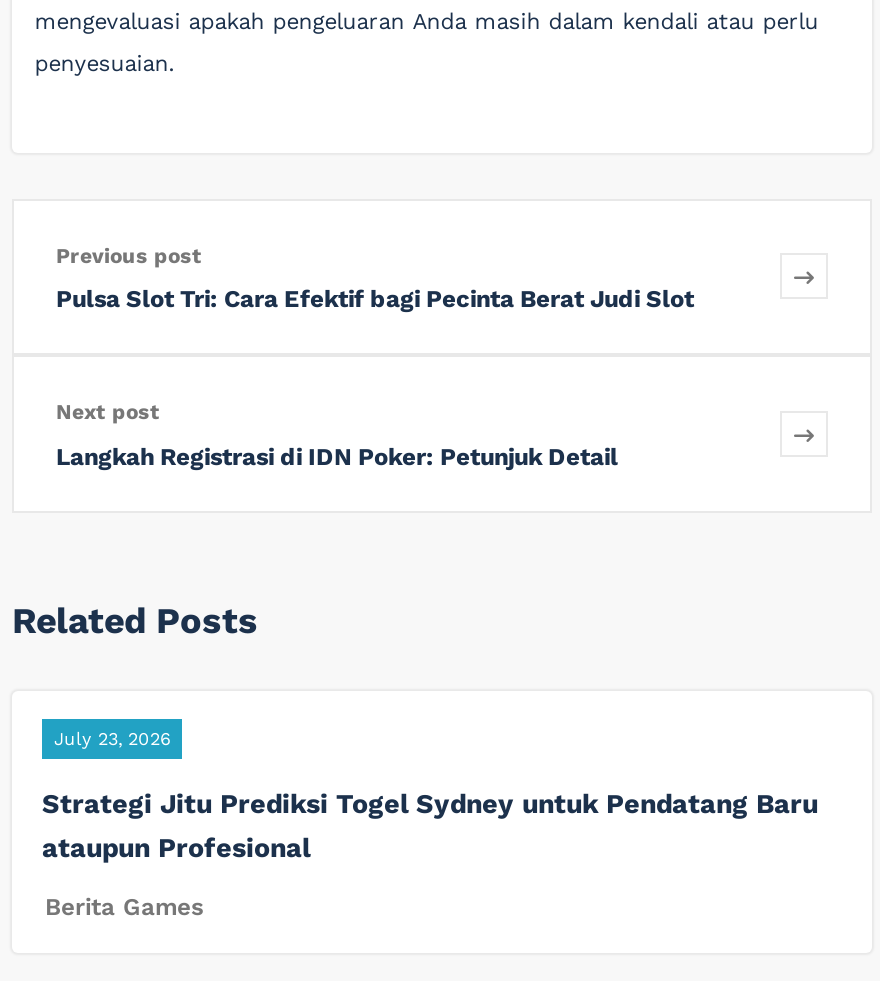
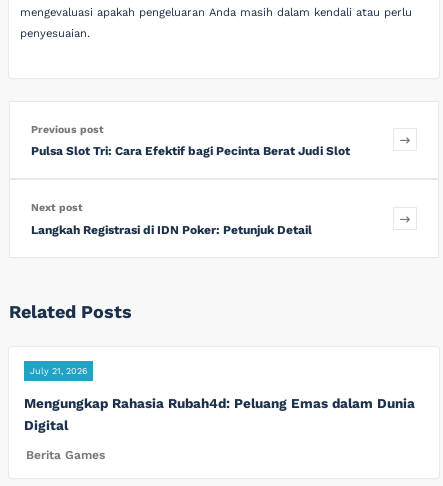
- July 23, 2026
+ July 21, 2026

- Strategi Jitu Prediksi Togel Sydney untuk Pendatang Baru
- ataupun Profesional
+ Mengungkap Rahasia Rubah4d: Peluang Emas dalam Dunia
+ Digital
